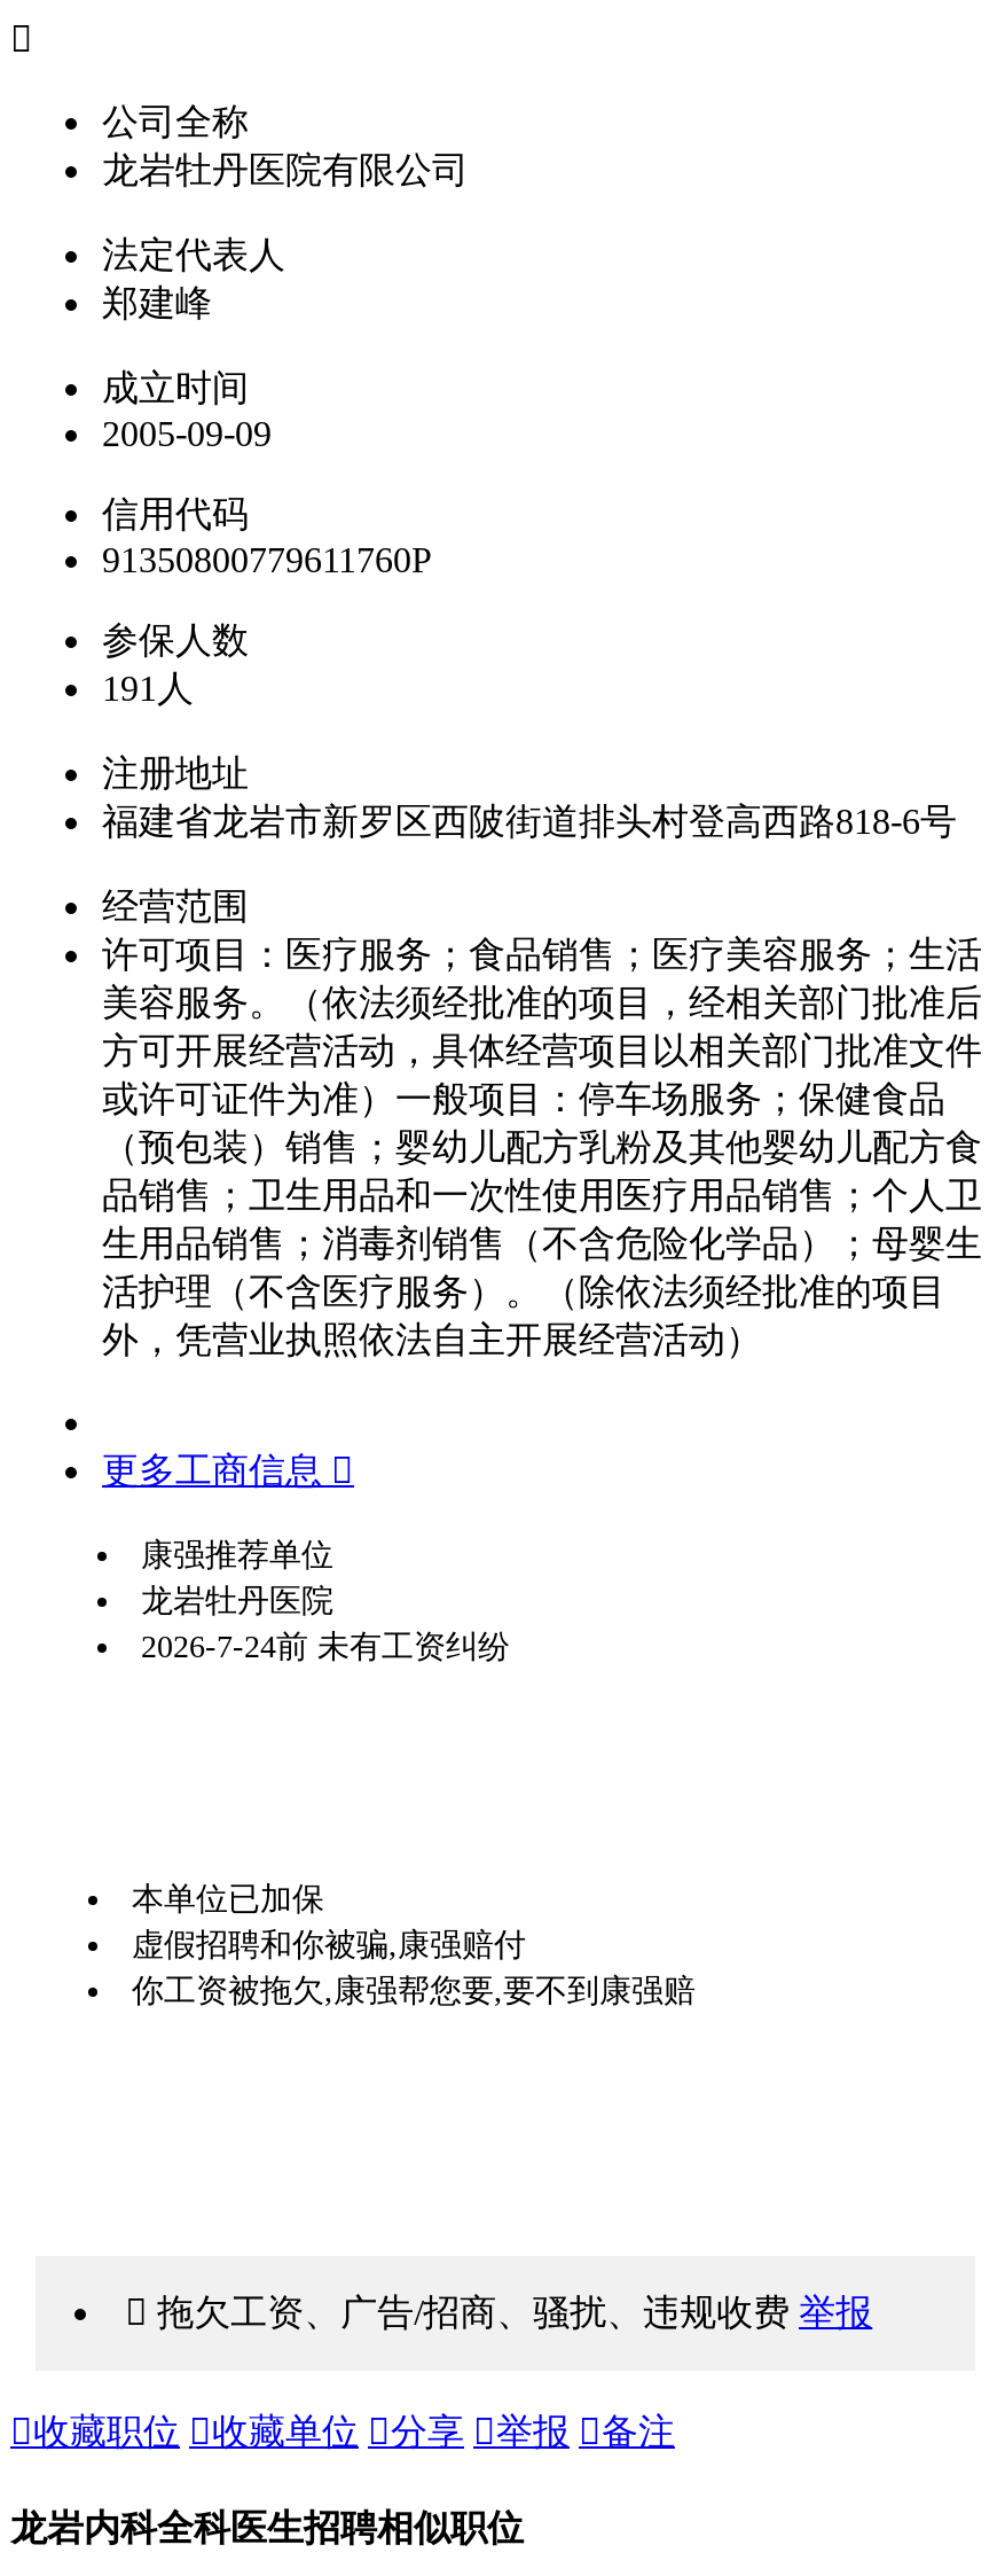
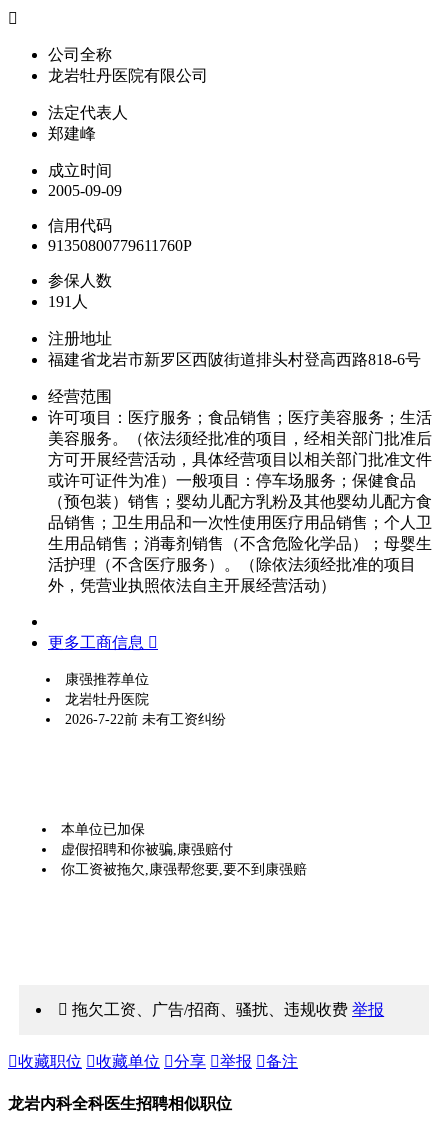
- 2026-7-24前 未有工资纠纷
+ 2026-7-22前 未有工资纠纷
